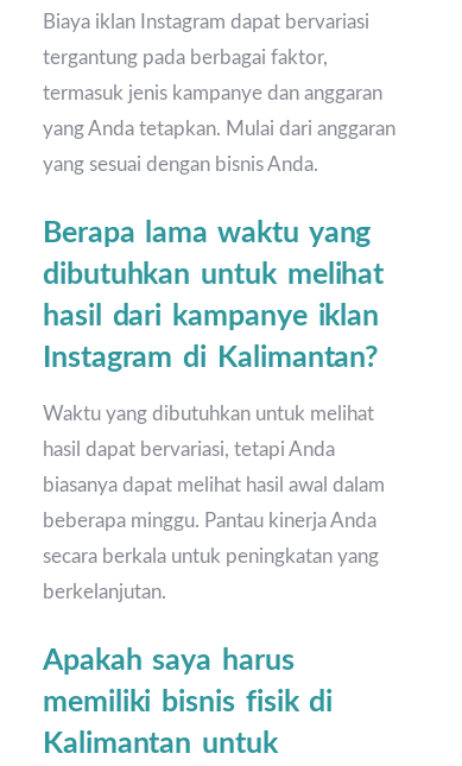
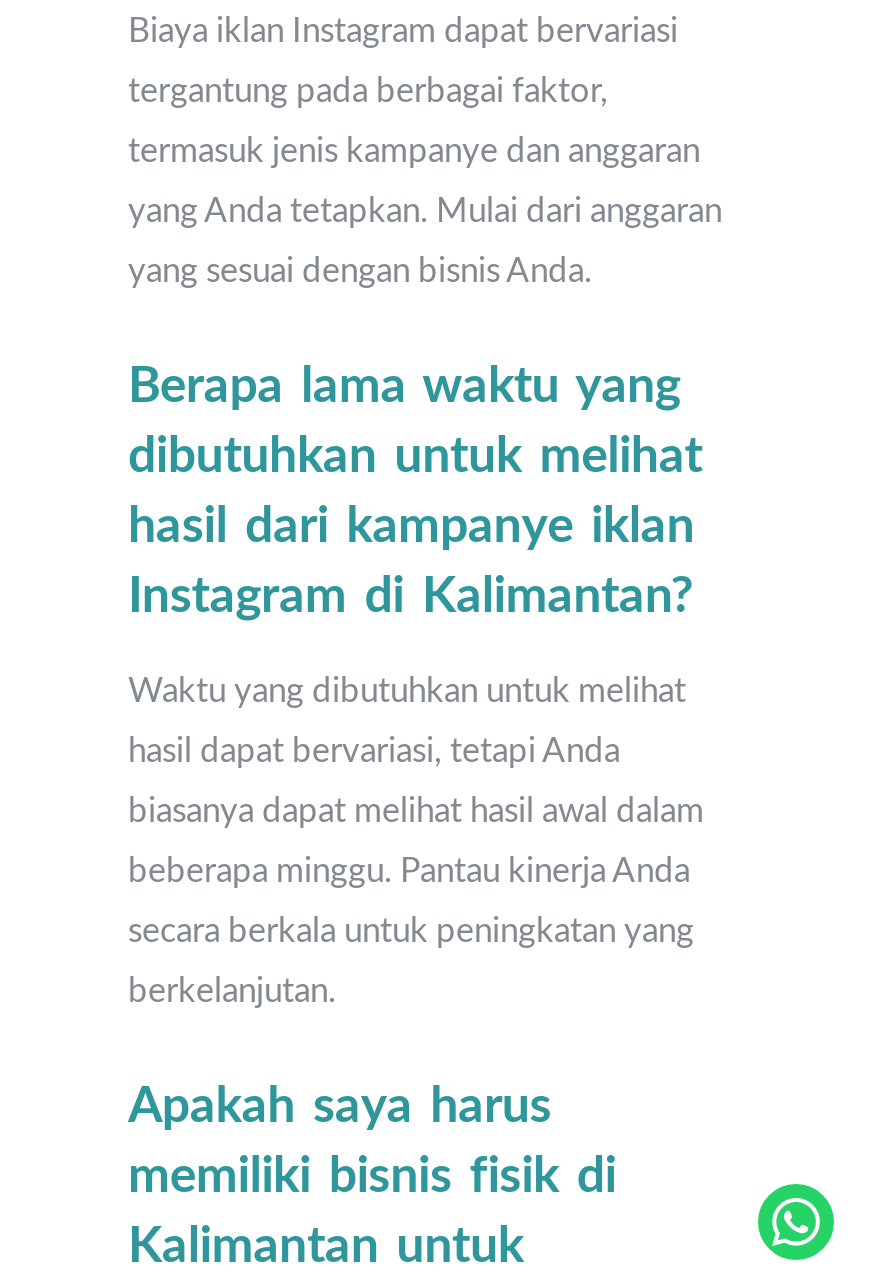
+ [image]
